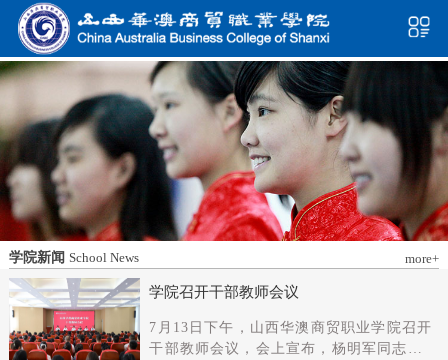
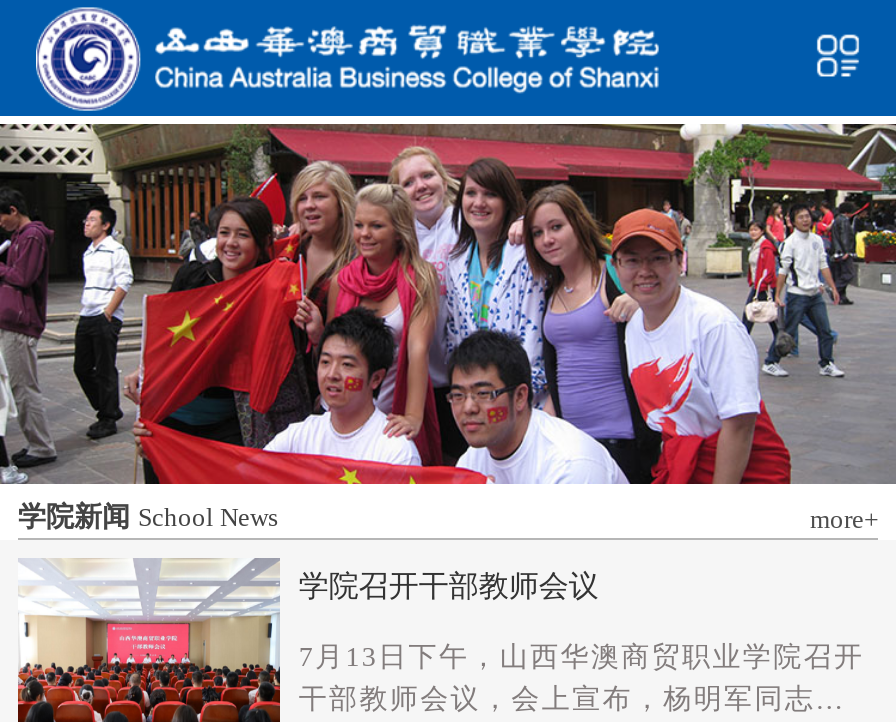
- [image]
+ [image]
